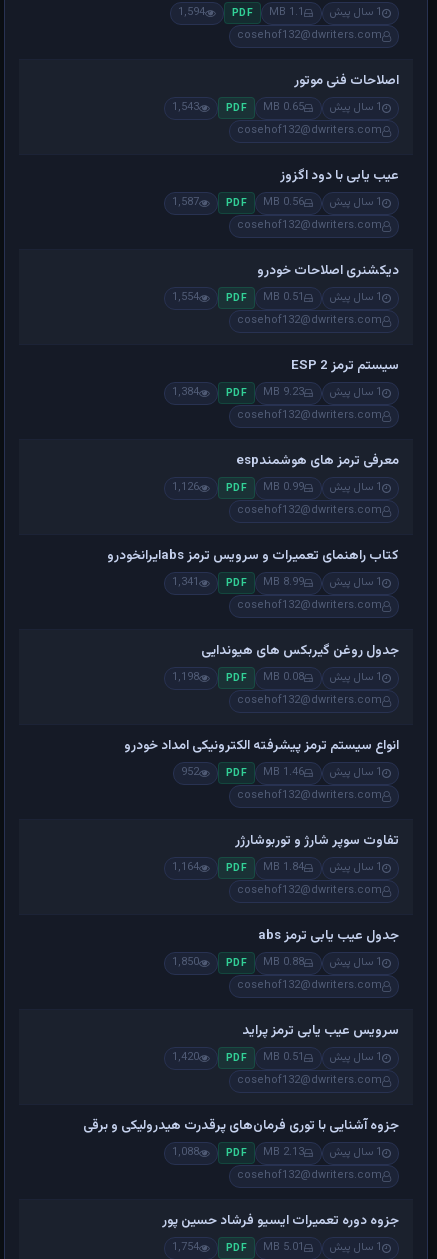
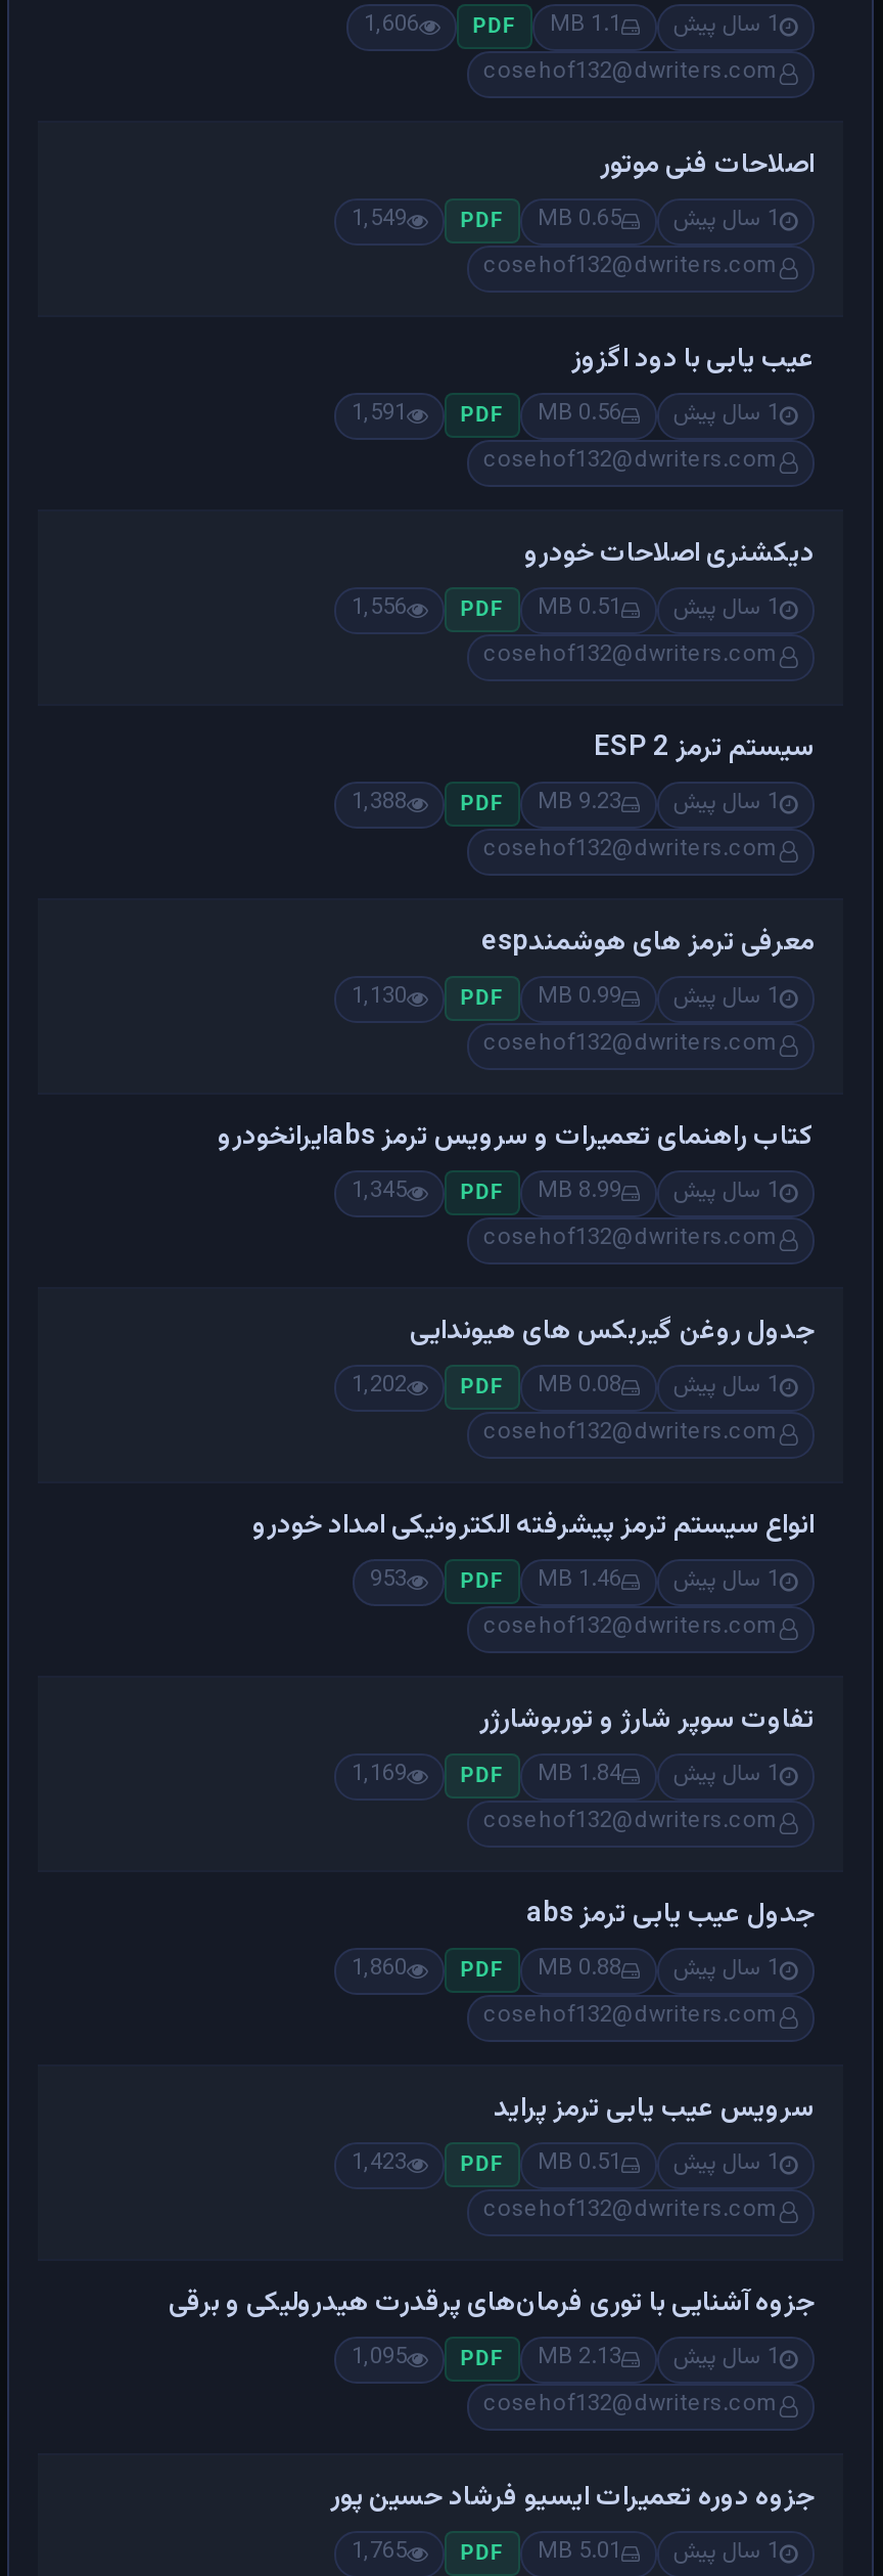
- 1,594 PDF
+ 1,606 PDF

- 1,543 PDF
+ 1,549 PDF

- 1,587 PDF
+ 1,591 PDF

- 1,554 PDF
+ 1,556 PDF

- 1,384 PDF
+ 1,388 PDF

- 1,126 PDF
+ 1,130 PDF

- 1,341 PDF
+ 1,345 PDF

- 1,198 PDF
+ 1,202 PDF

- 952 PDF
+ 953 PDF

- 1,164 PDF
+ 1,169 PDF

- 1,850 PDF
+ 1,860 PDF

- 1,420 PDF
+ 1,423 PDF

- 1,088 PDF
+ 1,095 PDF

- 1,754 PDF
+ 1,765 PDF
